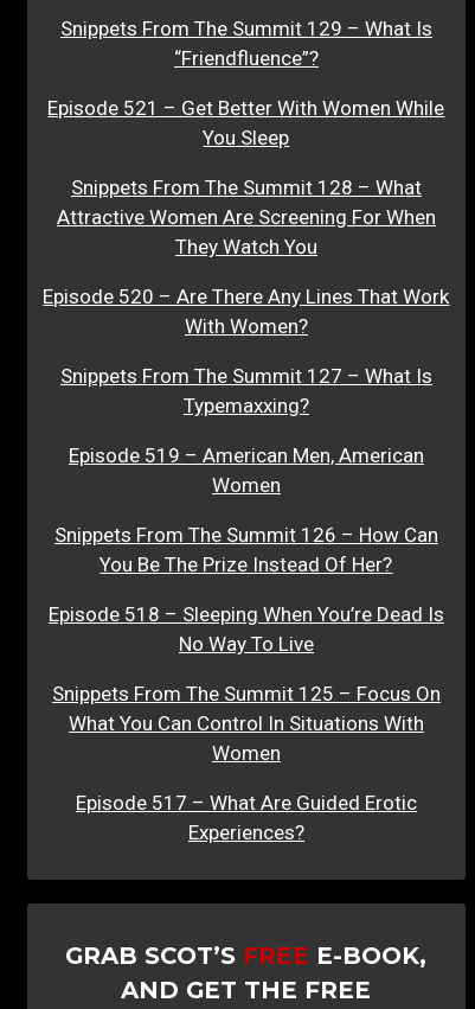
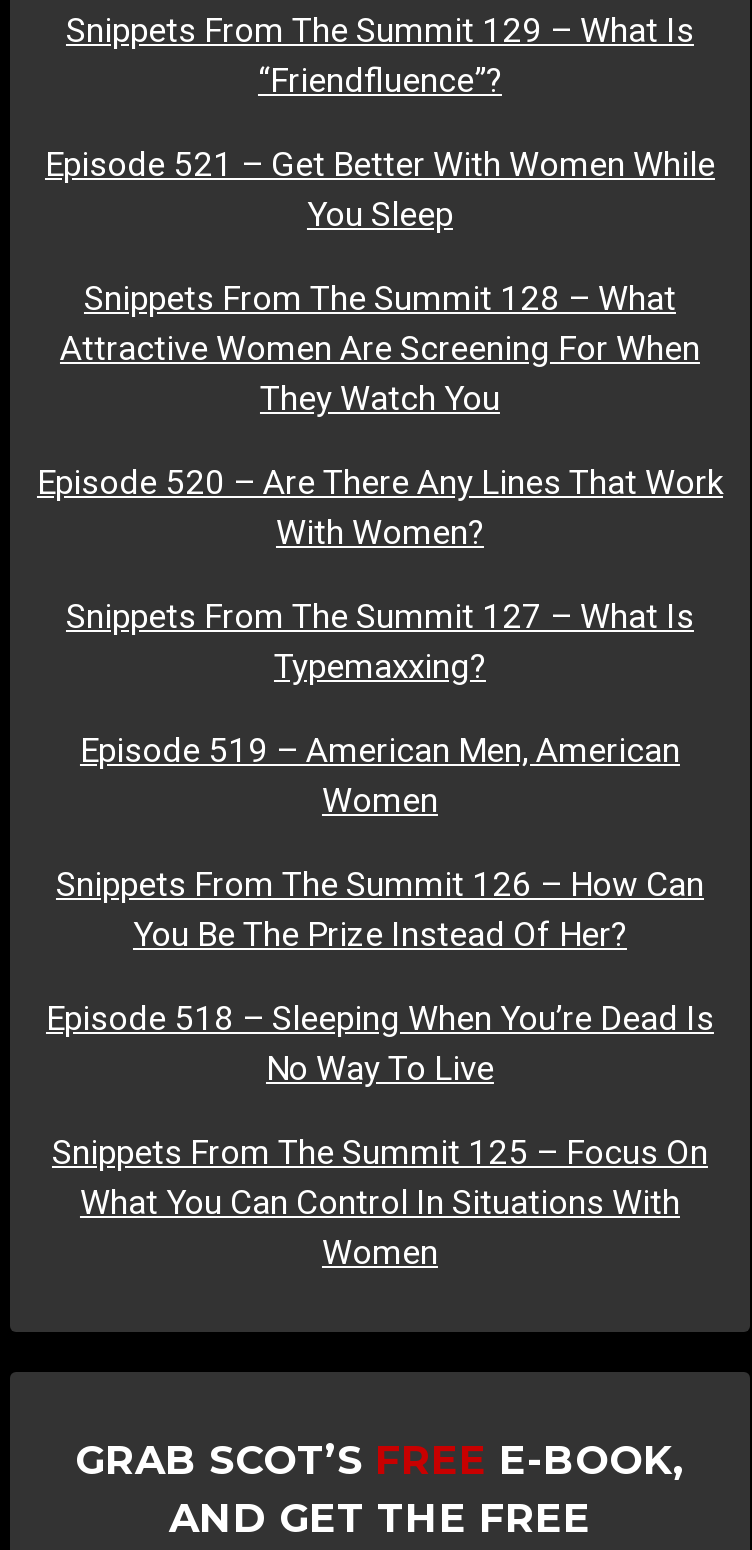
- Episode 517 – What Are Guided Erotic
- Experiences?
